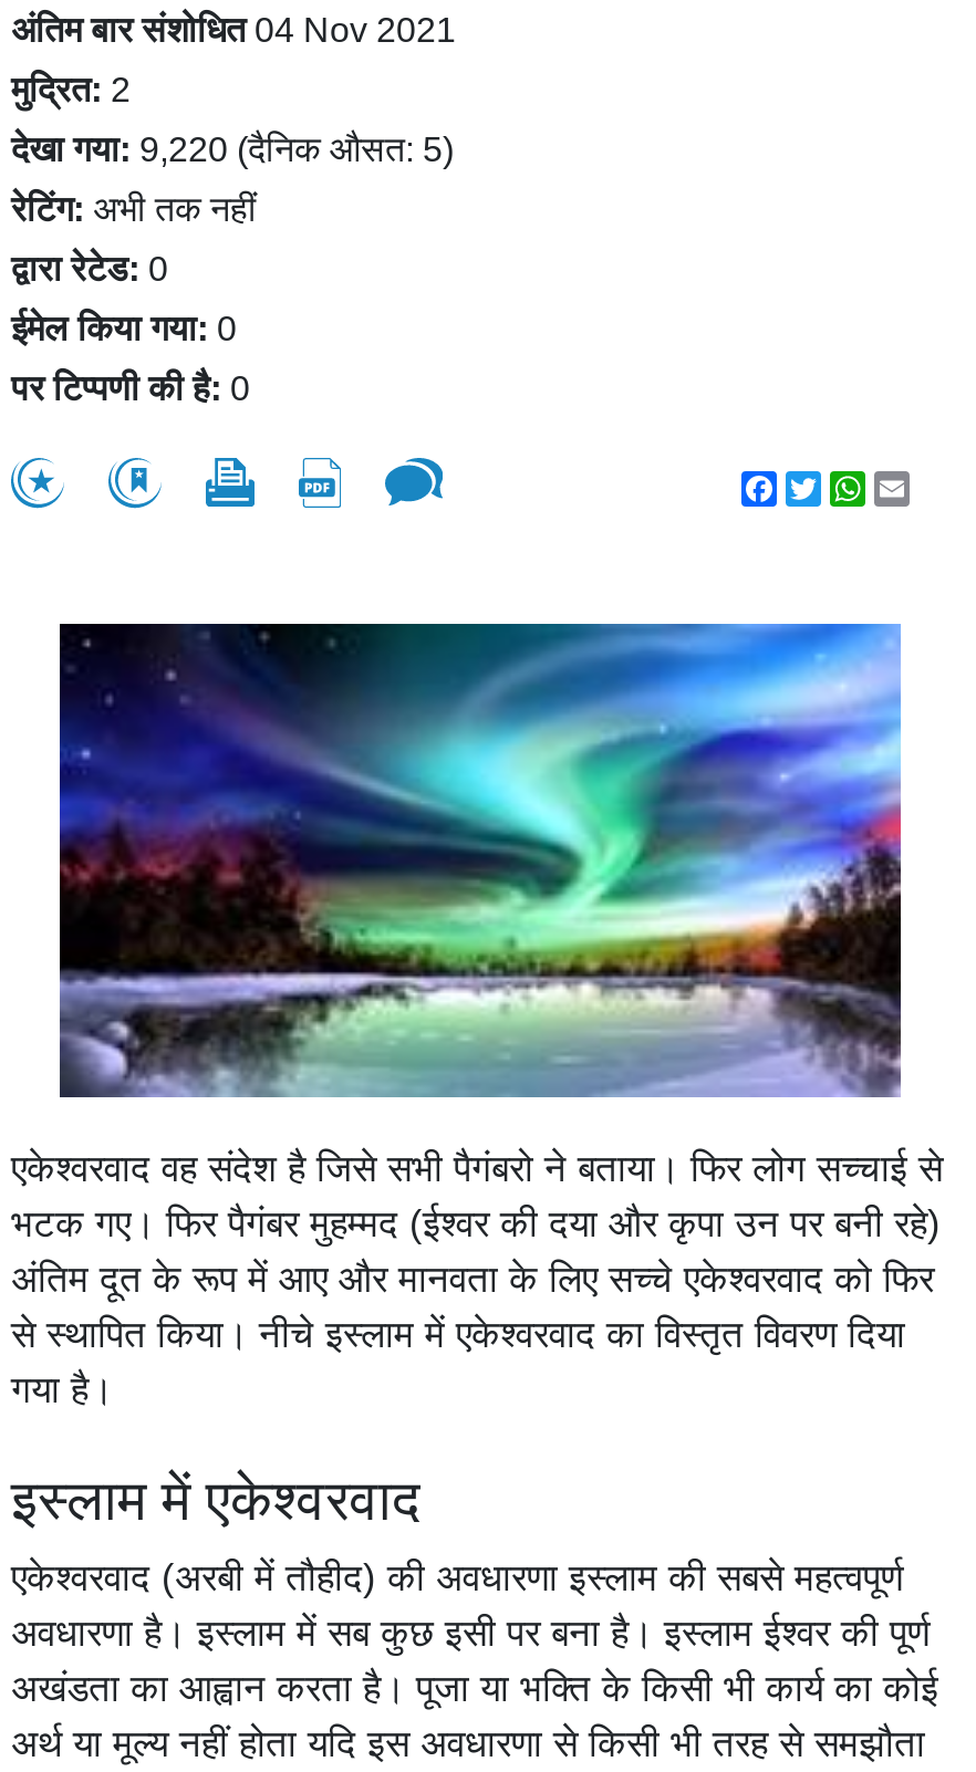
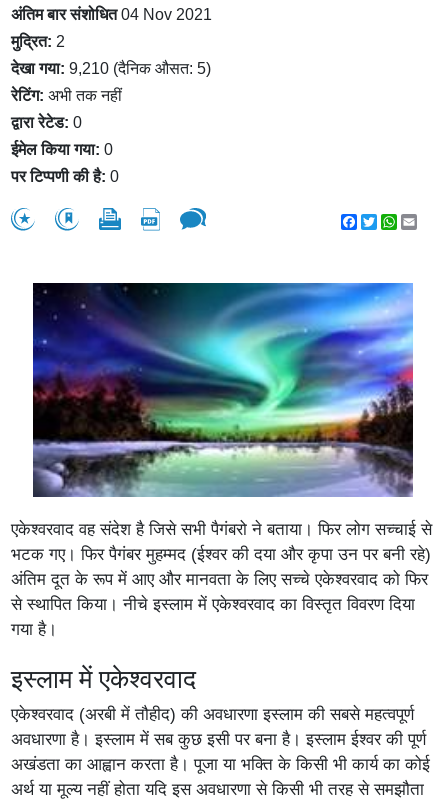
- देखा गया: 9,220 (दैनिक औसत: 5)
+ देखा गया: 9,210 (दैनिक औसत: 5)
